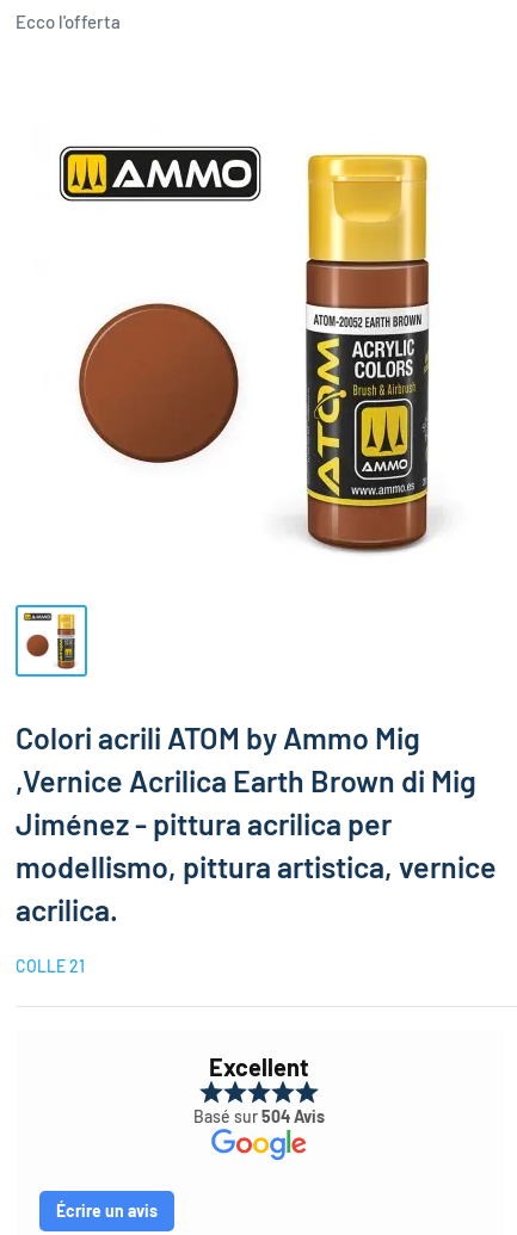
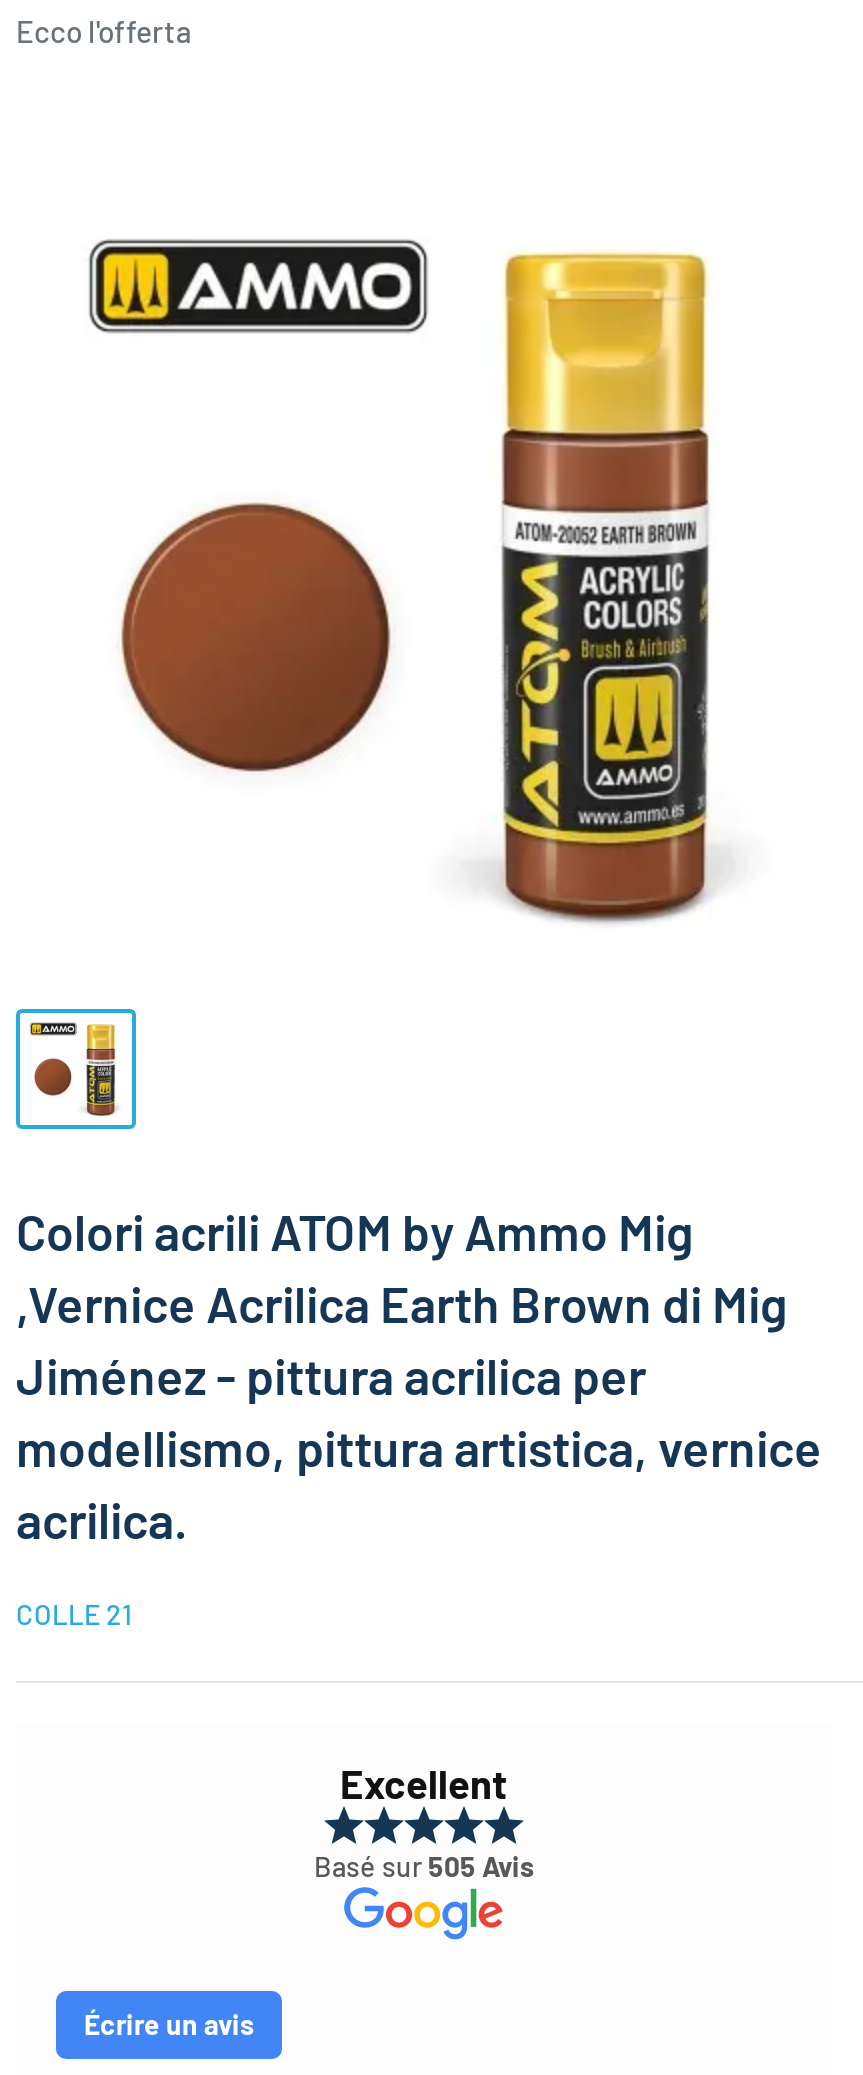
- Basé sur 504 Avis
+ Basé sur 505 Avis
